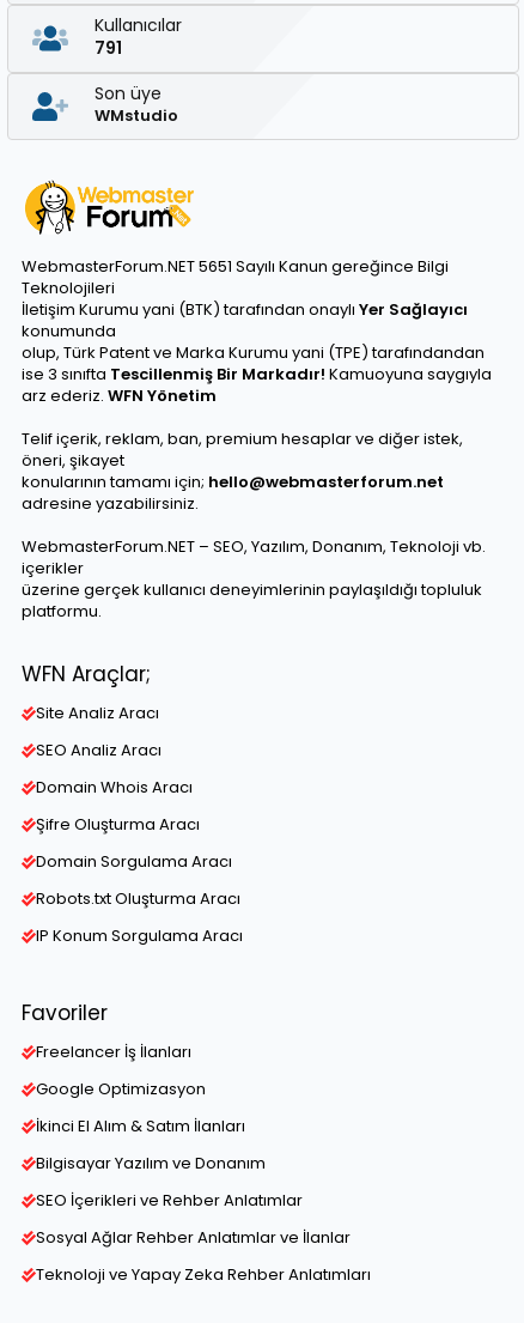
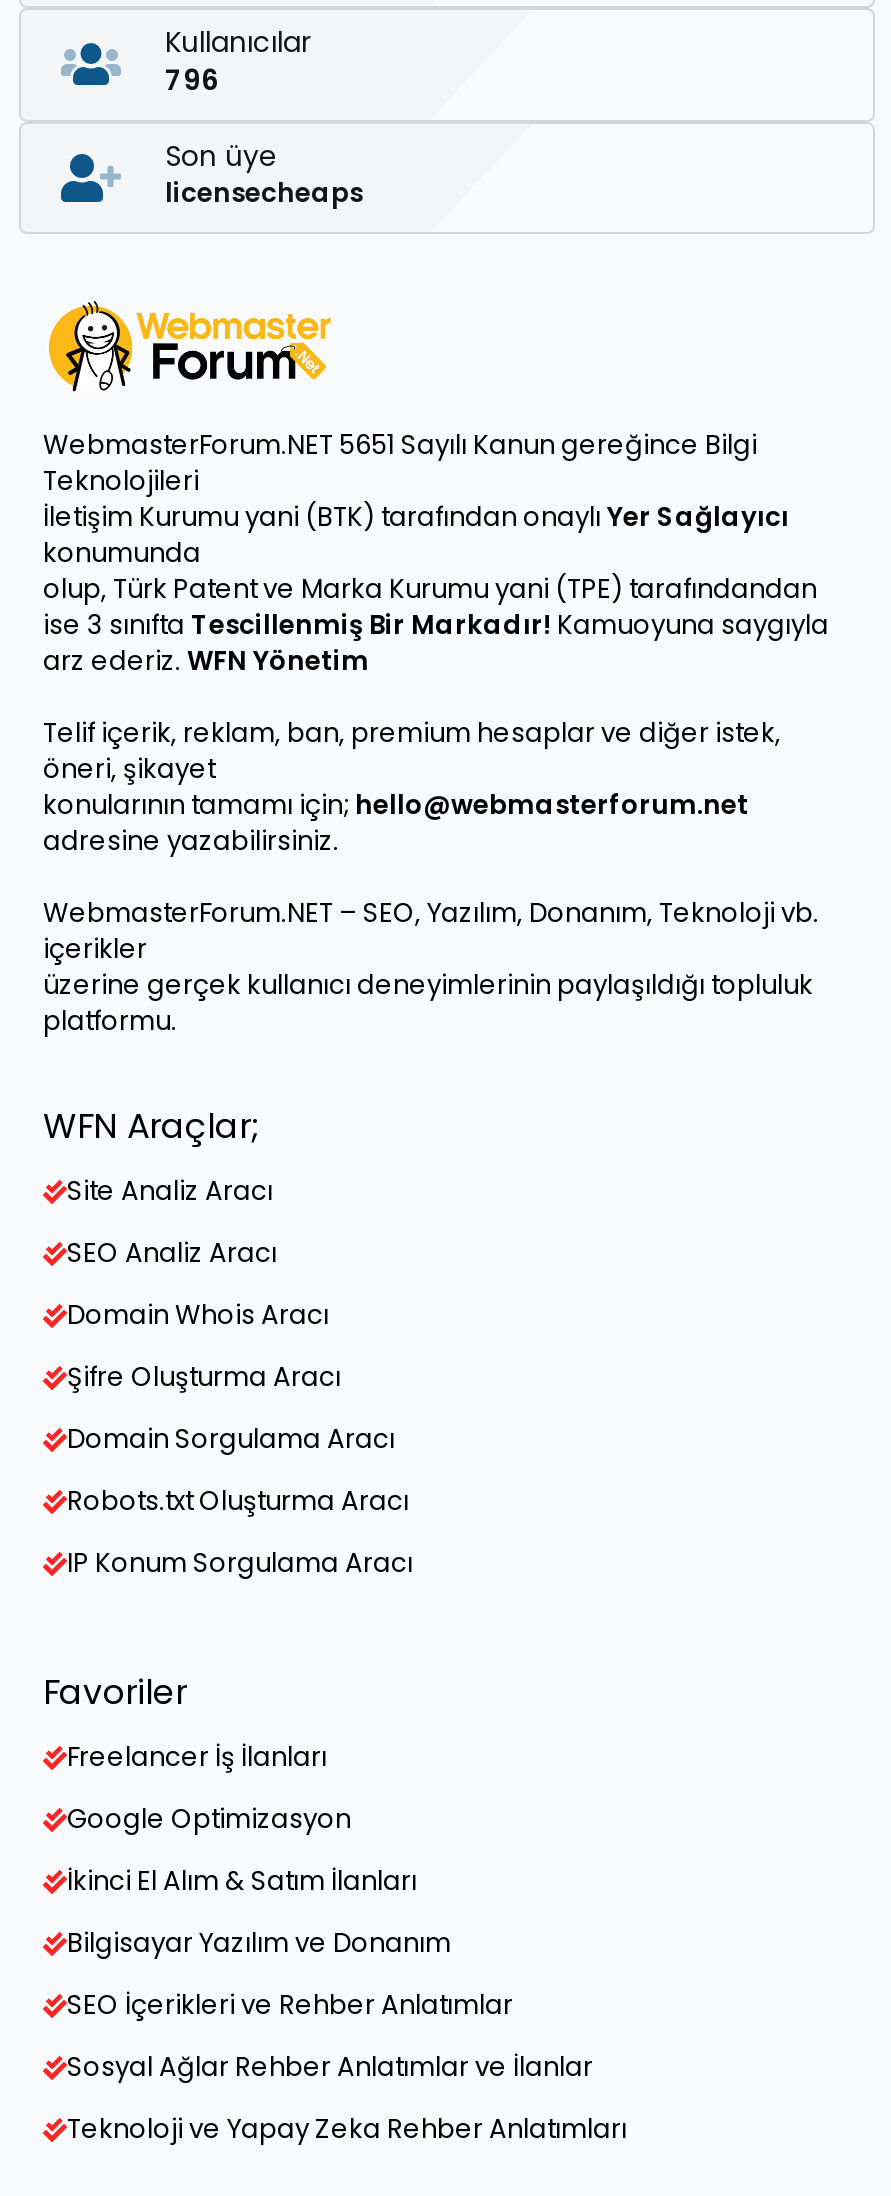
- 791
+ 796

- WMstudio
+ licensecheaps
